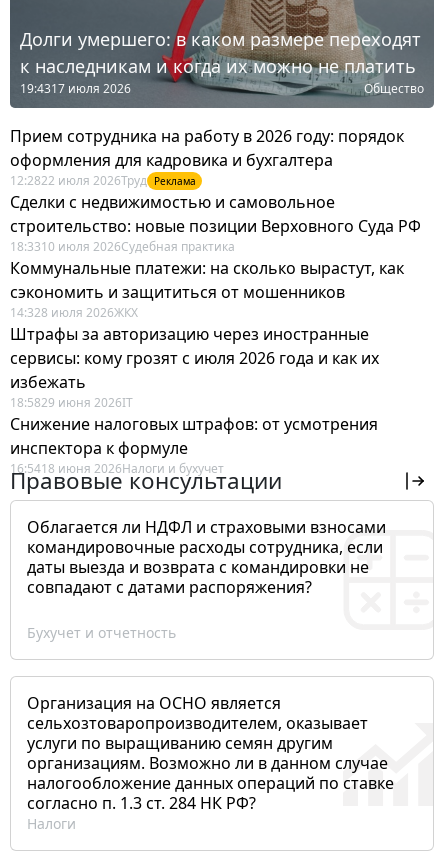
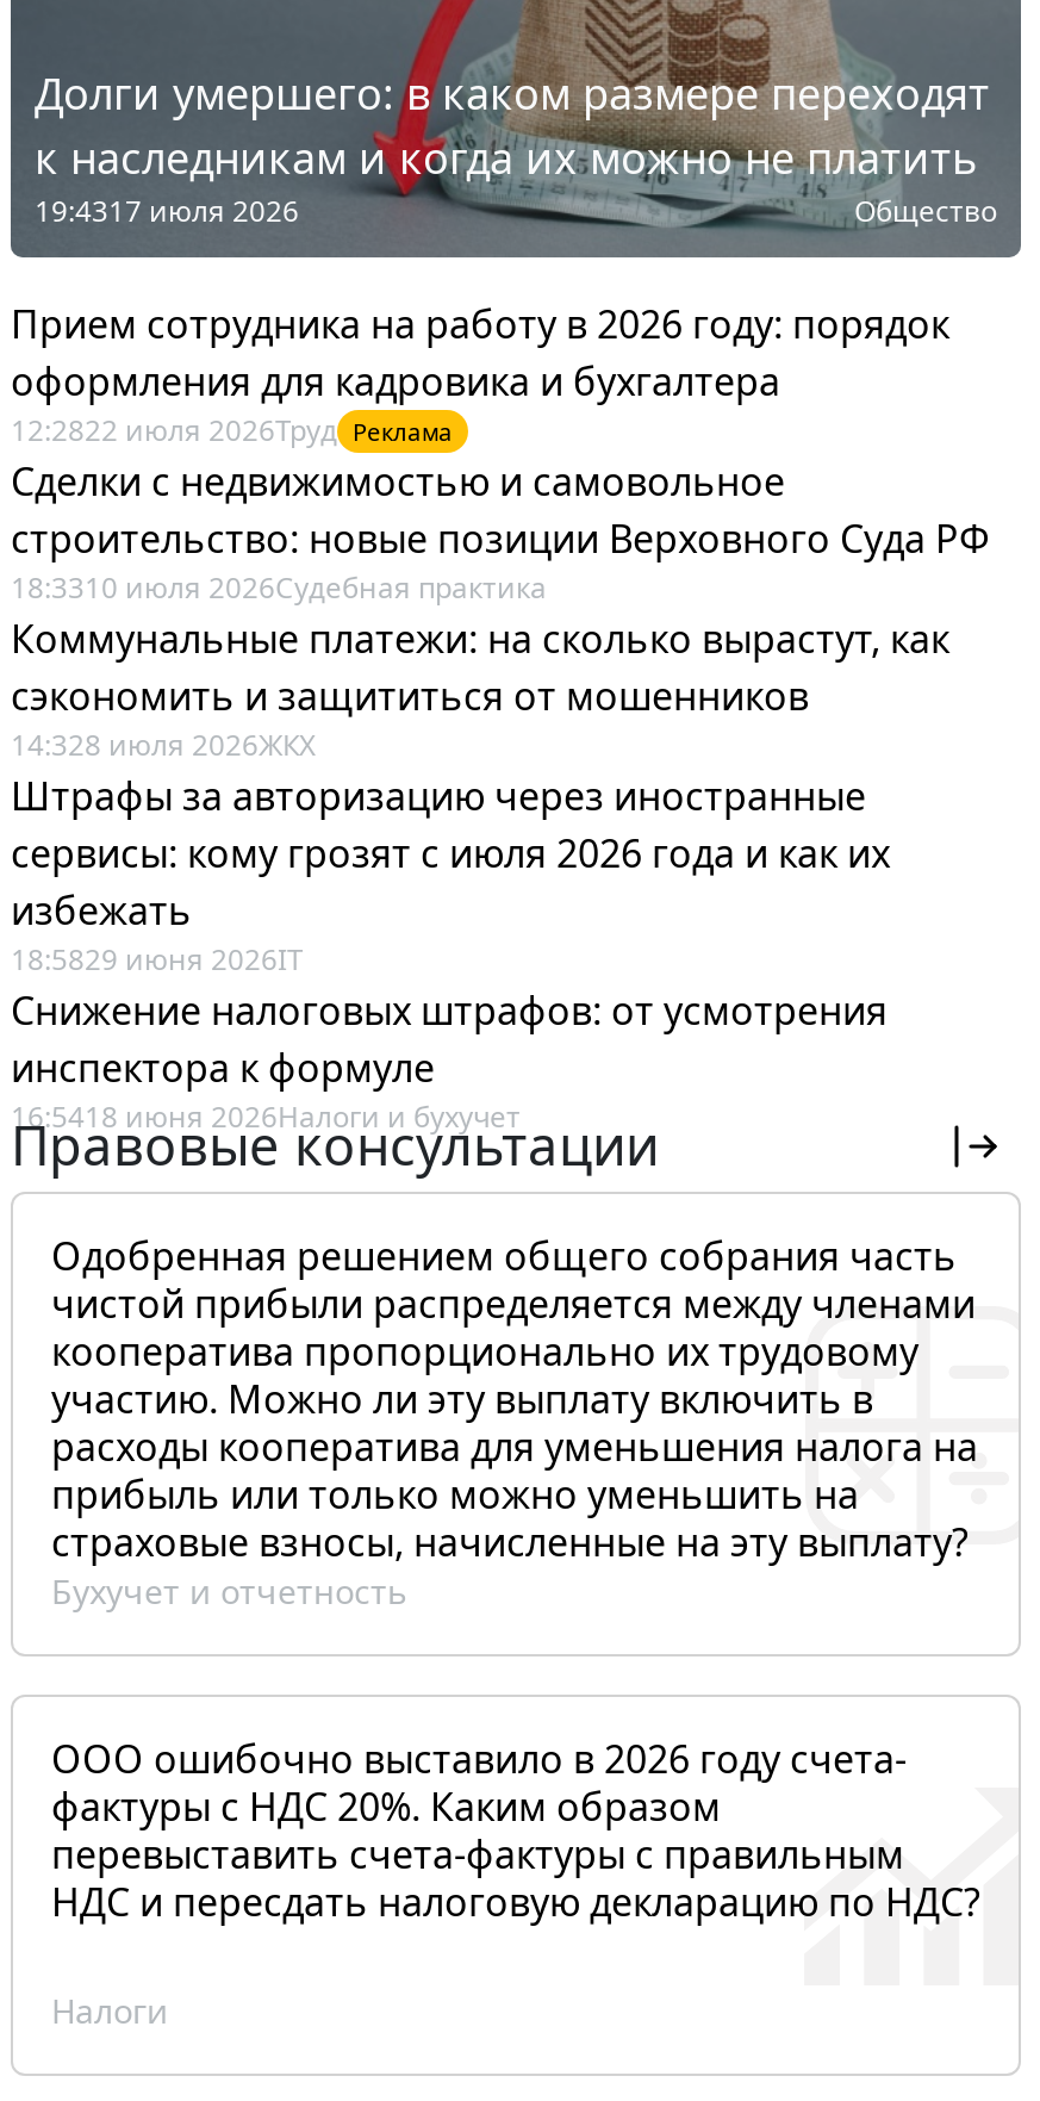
- Облагается ли НДФЛ и страховыми взносами
- командировочные расходы сотрудника, если
- даты выезда и возврата с командировки не
- совпадают с датами распоряжения?
+ Одобренная решением общего собрания часть
+ чистой прибыли распределяется между членами
+ кооператива пропорционально их трудовому
+ участию. Можно ли эту выплату включить в
+ расходы кооператива для уменьшения налога на
+ прибыль или только можно уменьшить на
+ страховые взносы, начисленные на эту выплату?

- Организация на ОСНО является
- сельхозтоваропроизводителем, оказывает
- услуги по выращиванию семян другим
- организациям. Возможно ли в данном случае
- налогообложение данных операций по ставке
- согласно п. 1.3 ст. 284 НК РФ?
+ ООО ошибочно выставило в 2026 году счета-
+ фактуры с НДС 20%. Каким образом
+ перевыставить счета-фактуры с правильным
+ НДС и пересдать налоговую декларацию по НДС?
